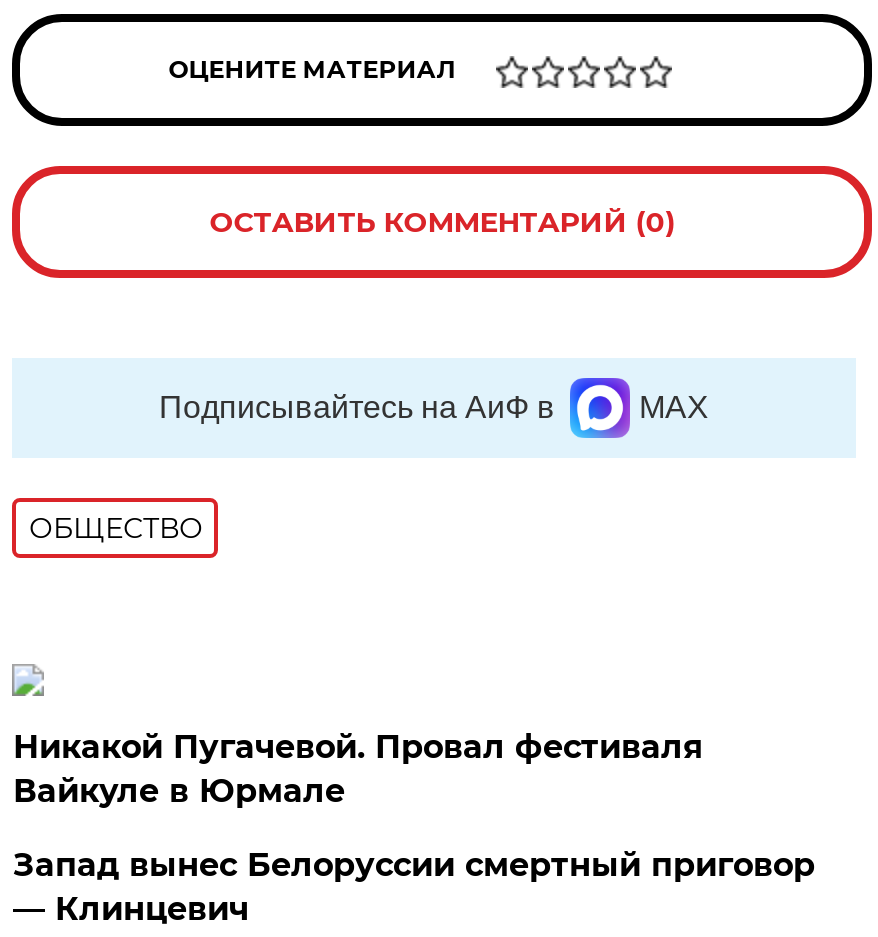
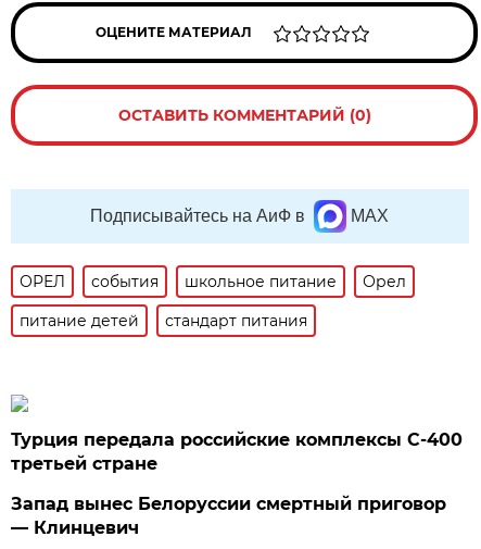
- ОБЩЕСТВО
+ ОРЕЛ
+ события
+ школьное питание
+ Орел
+ питание детей
+ стандарт питания

- Никакой Пугачевой. Провал фестиваля
- Вайкуле в Юрмале
+ Турция передала российские комплексы С-400
+ третьей стране
